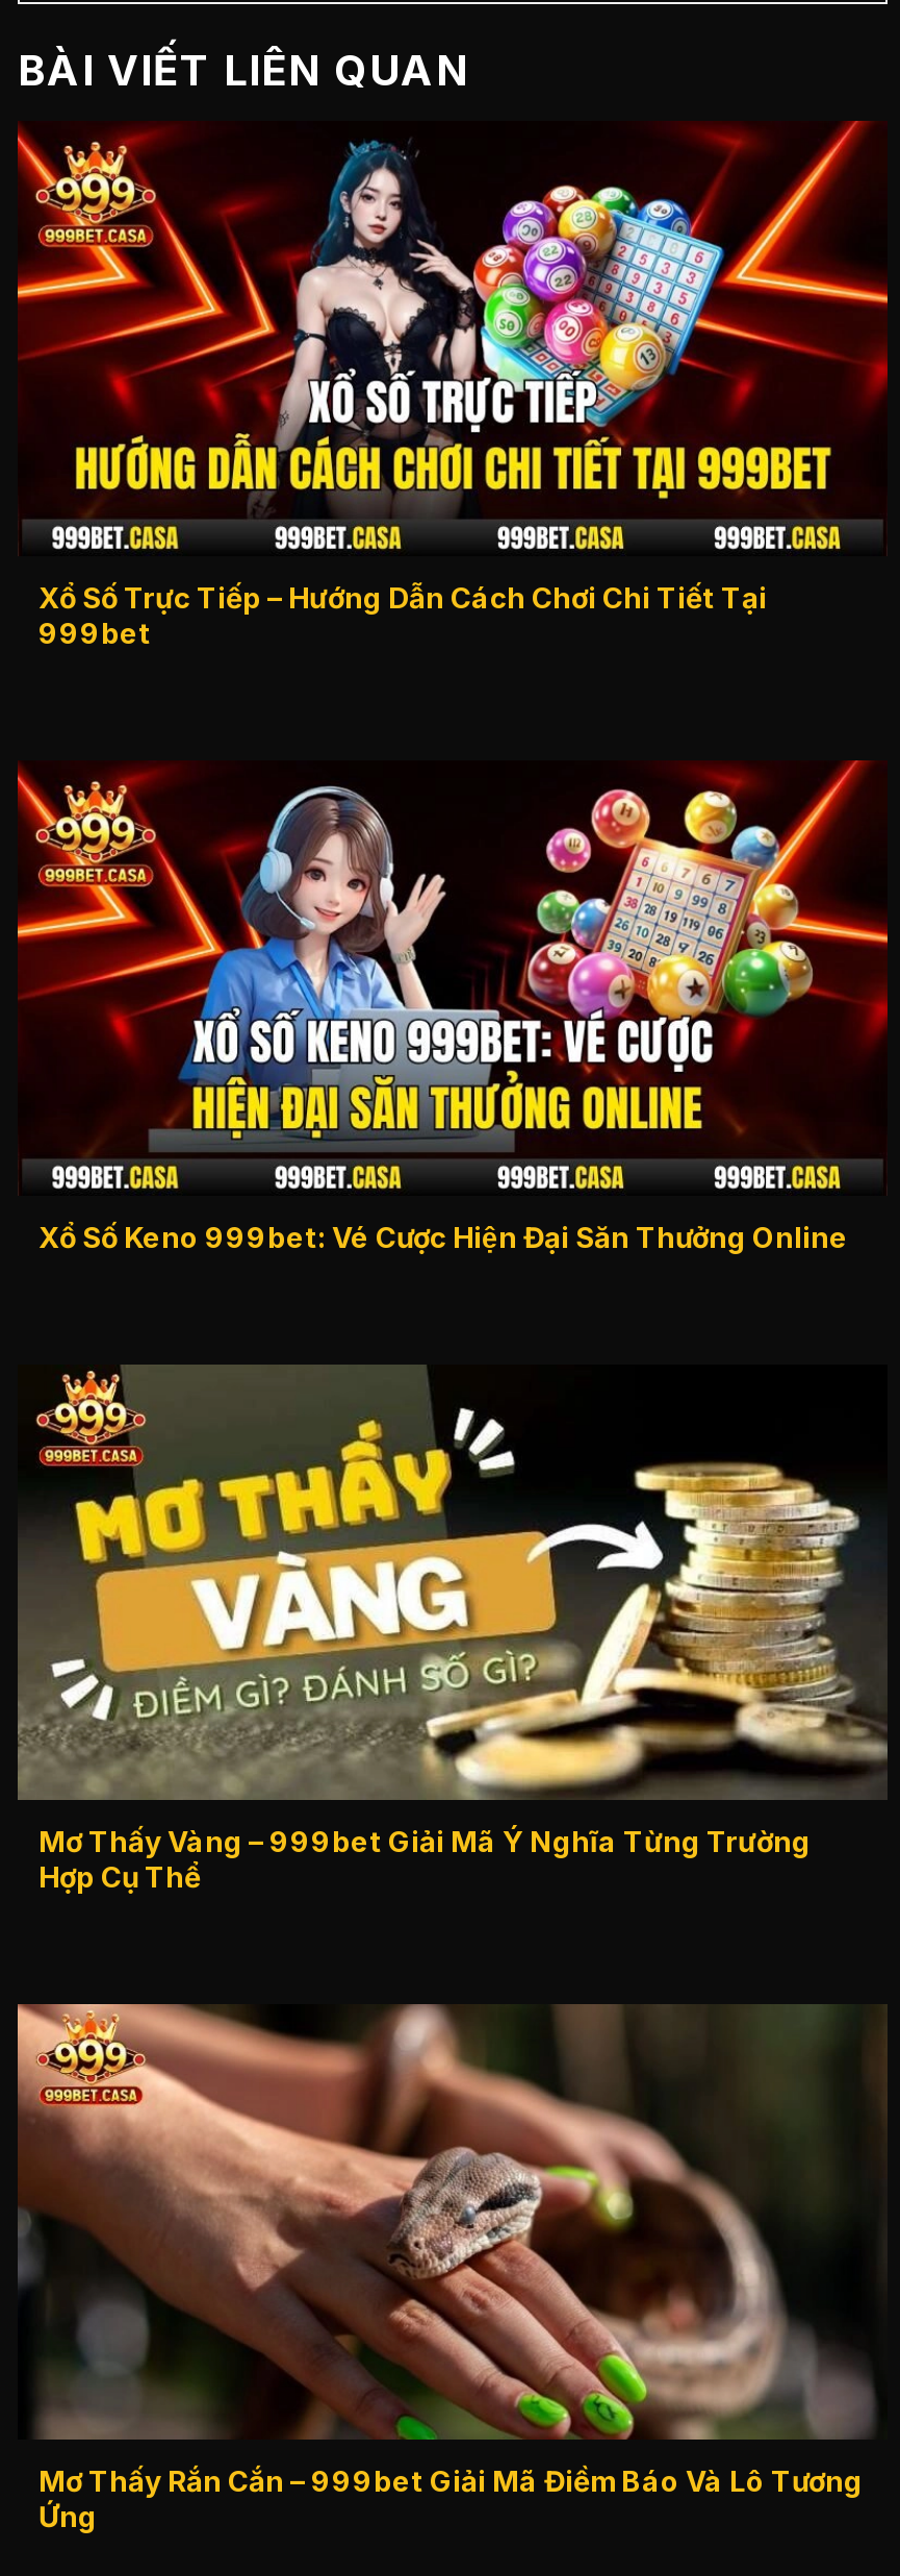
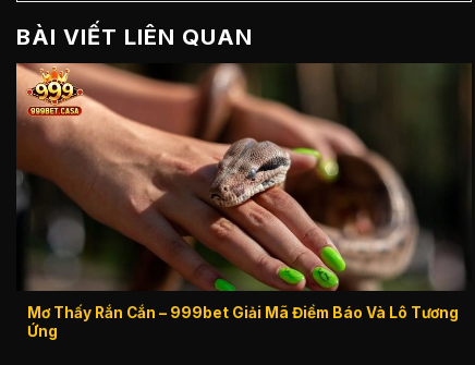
- [image]
- Xổ Số Trực Tiếp – Hướng Dẫn Cách Chơi Chi Tiết Tại
- 999bet

- [image]
- Xổ Số Keno 999bet: Vé Cược Hiện Đại Săn Thưởng Online

- [image]
- Mơ Thấy Vàng – 999bet Giải Mã Ý Nghĩa Từng Trường
- Hợp Cụ Thể
